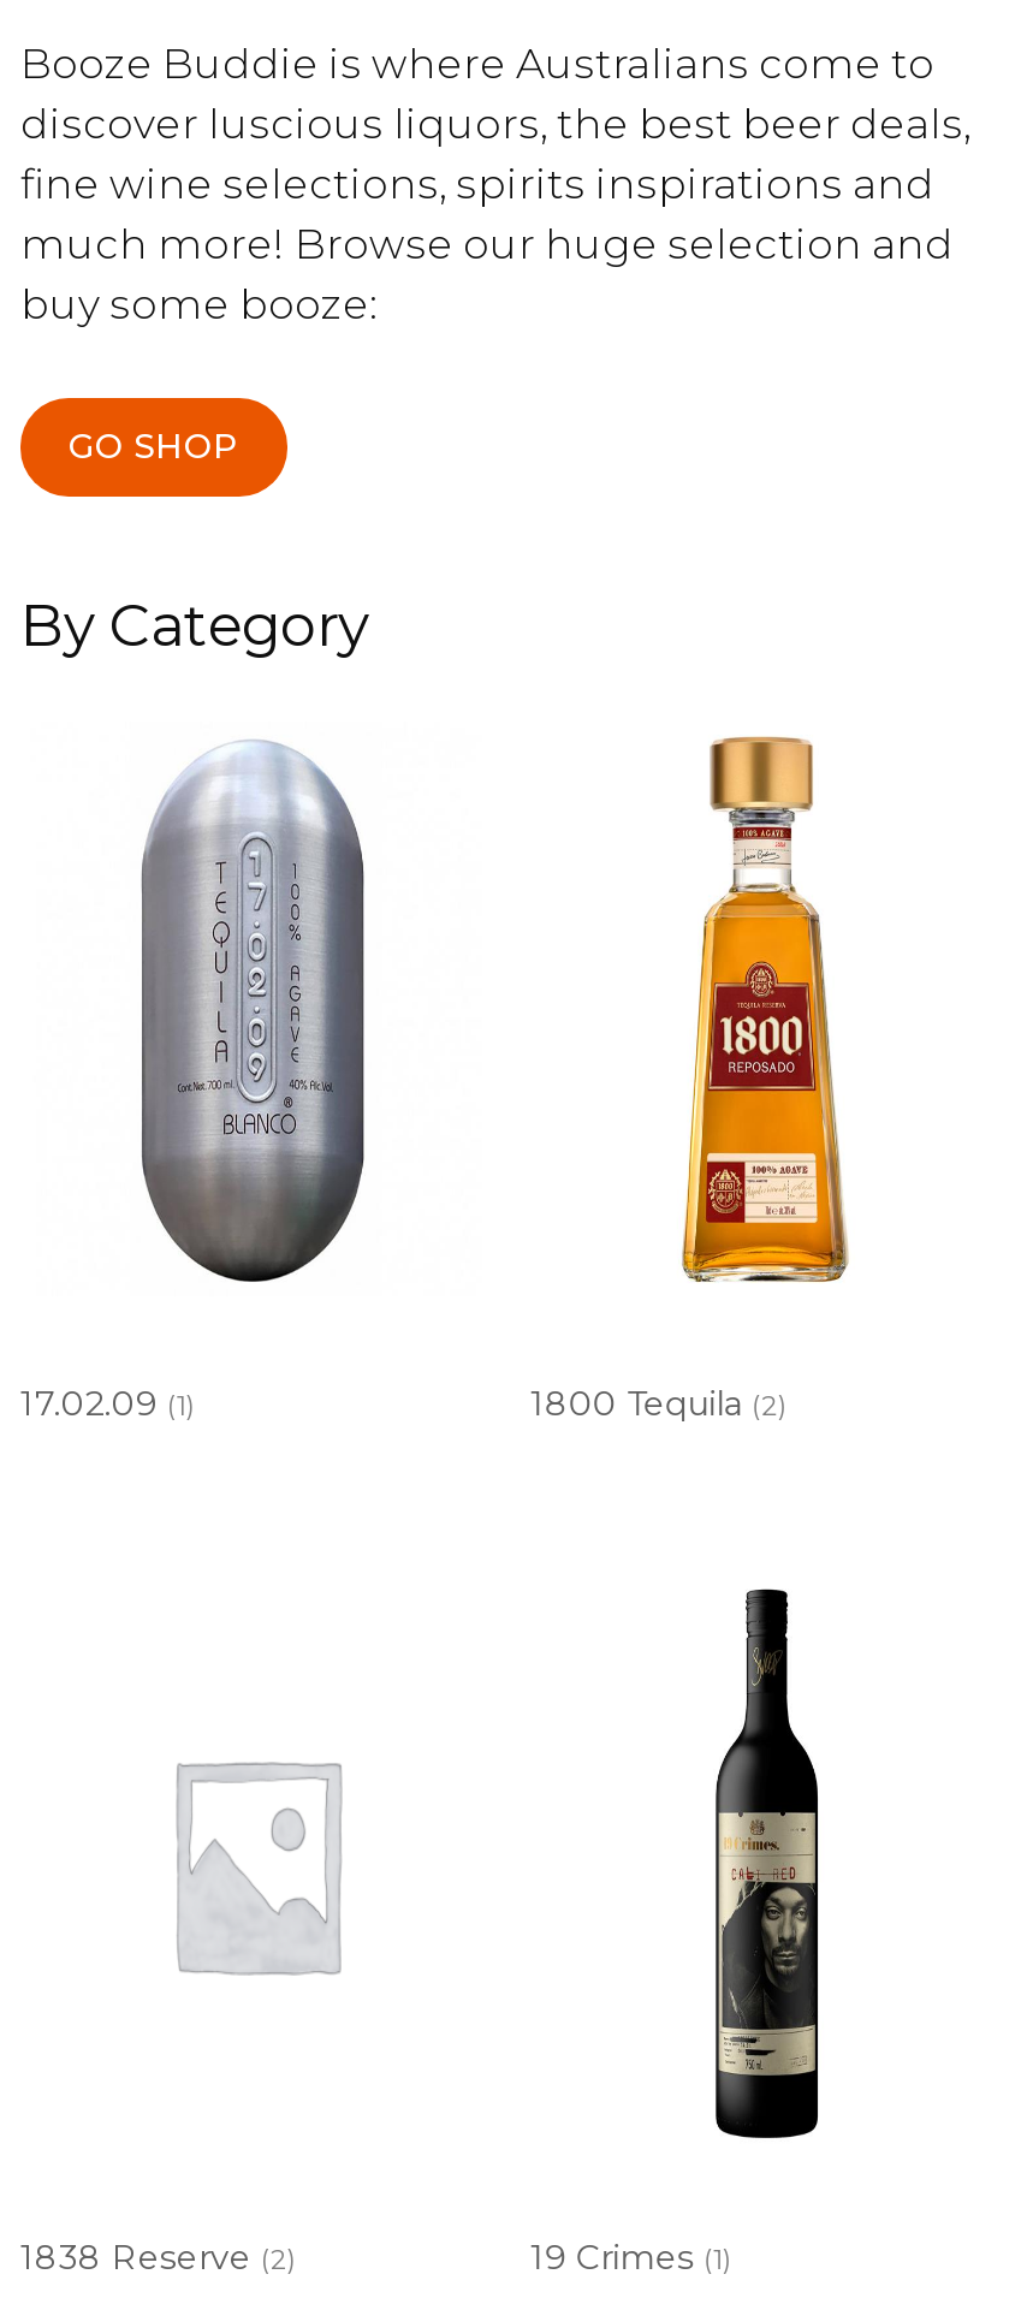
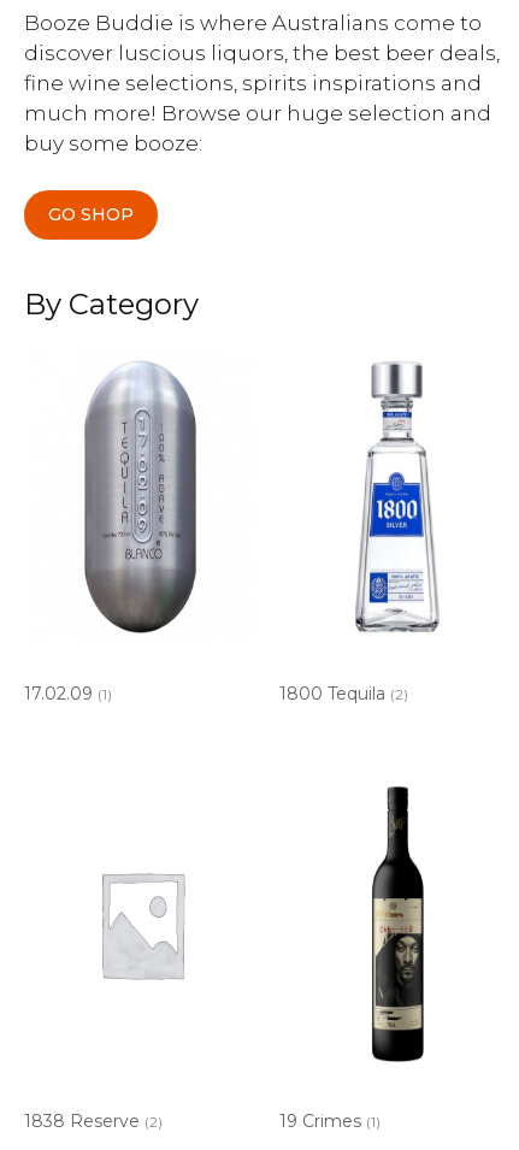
- [image]
+ [image]
